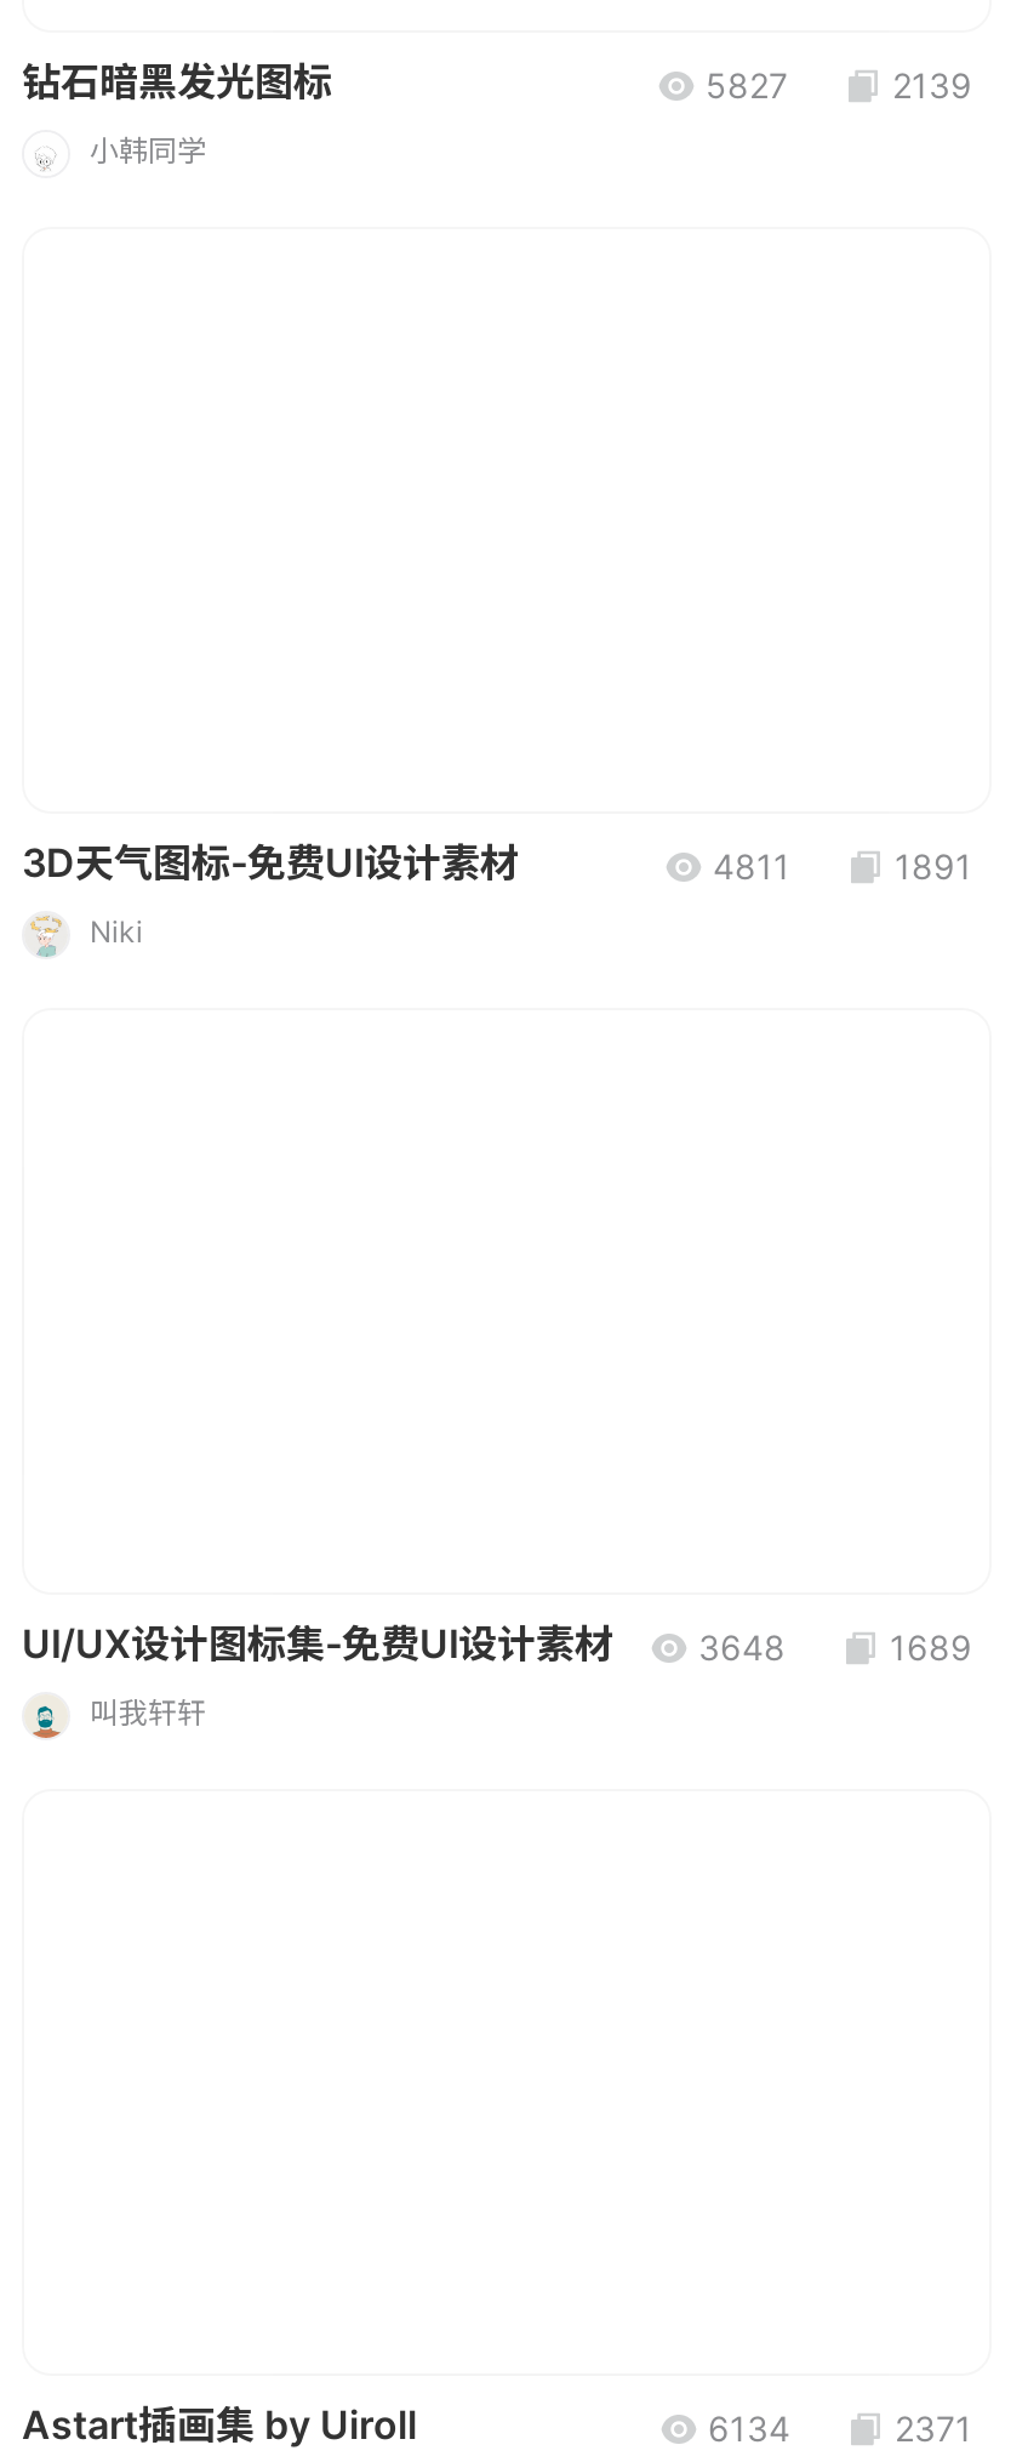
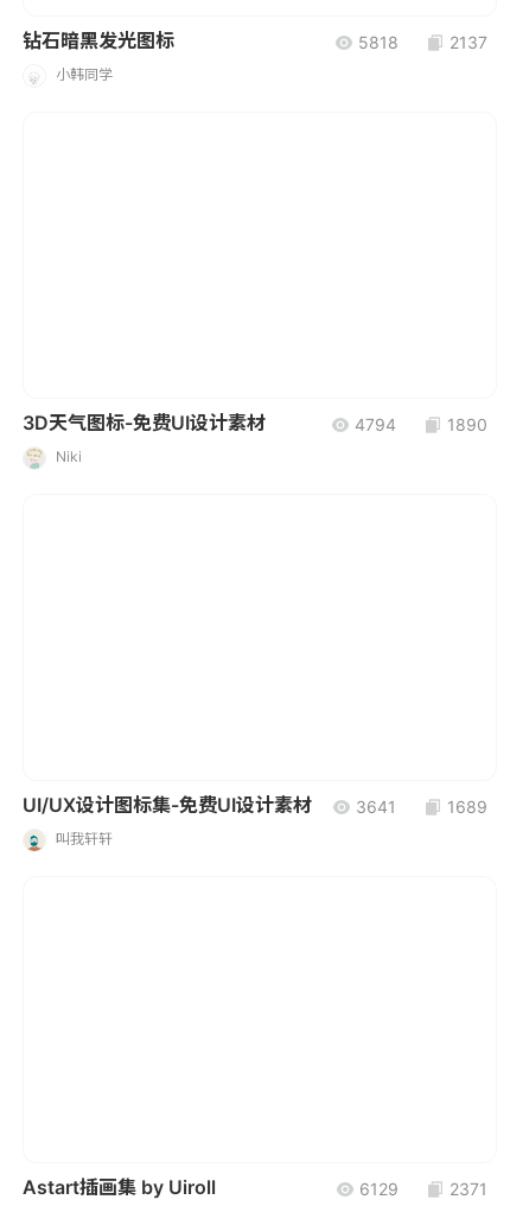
- 5827
+ 5818

- 2139
+ 2137

- 4811
+ 4794

- 1891
+ 1890

- 3648
+ 3641

- 6134
+ 6129
